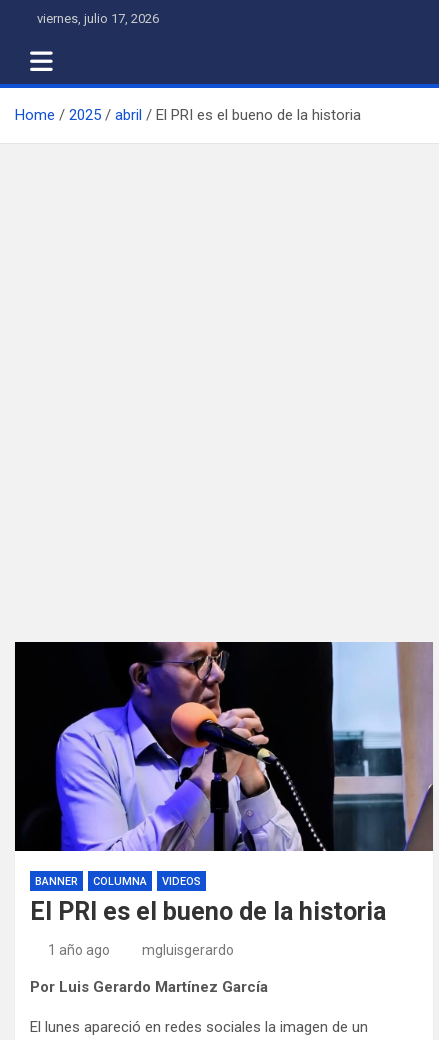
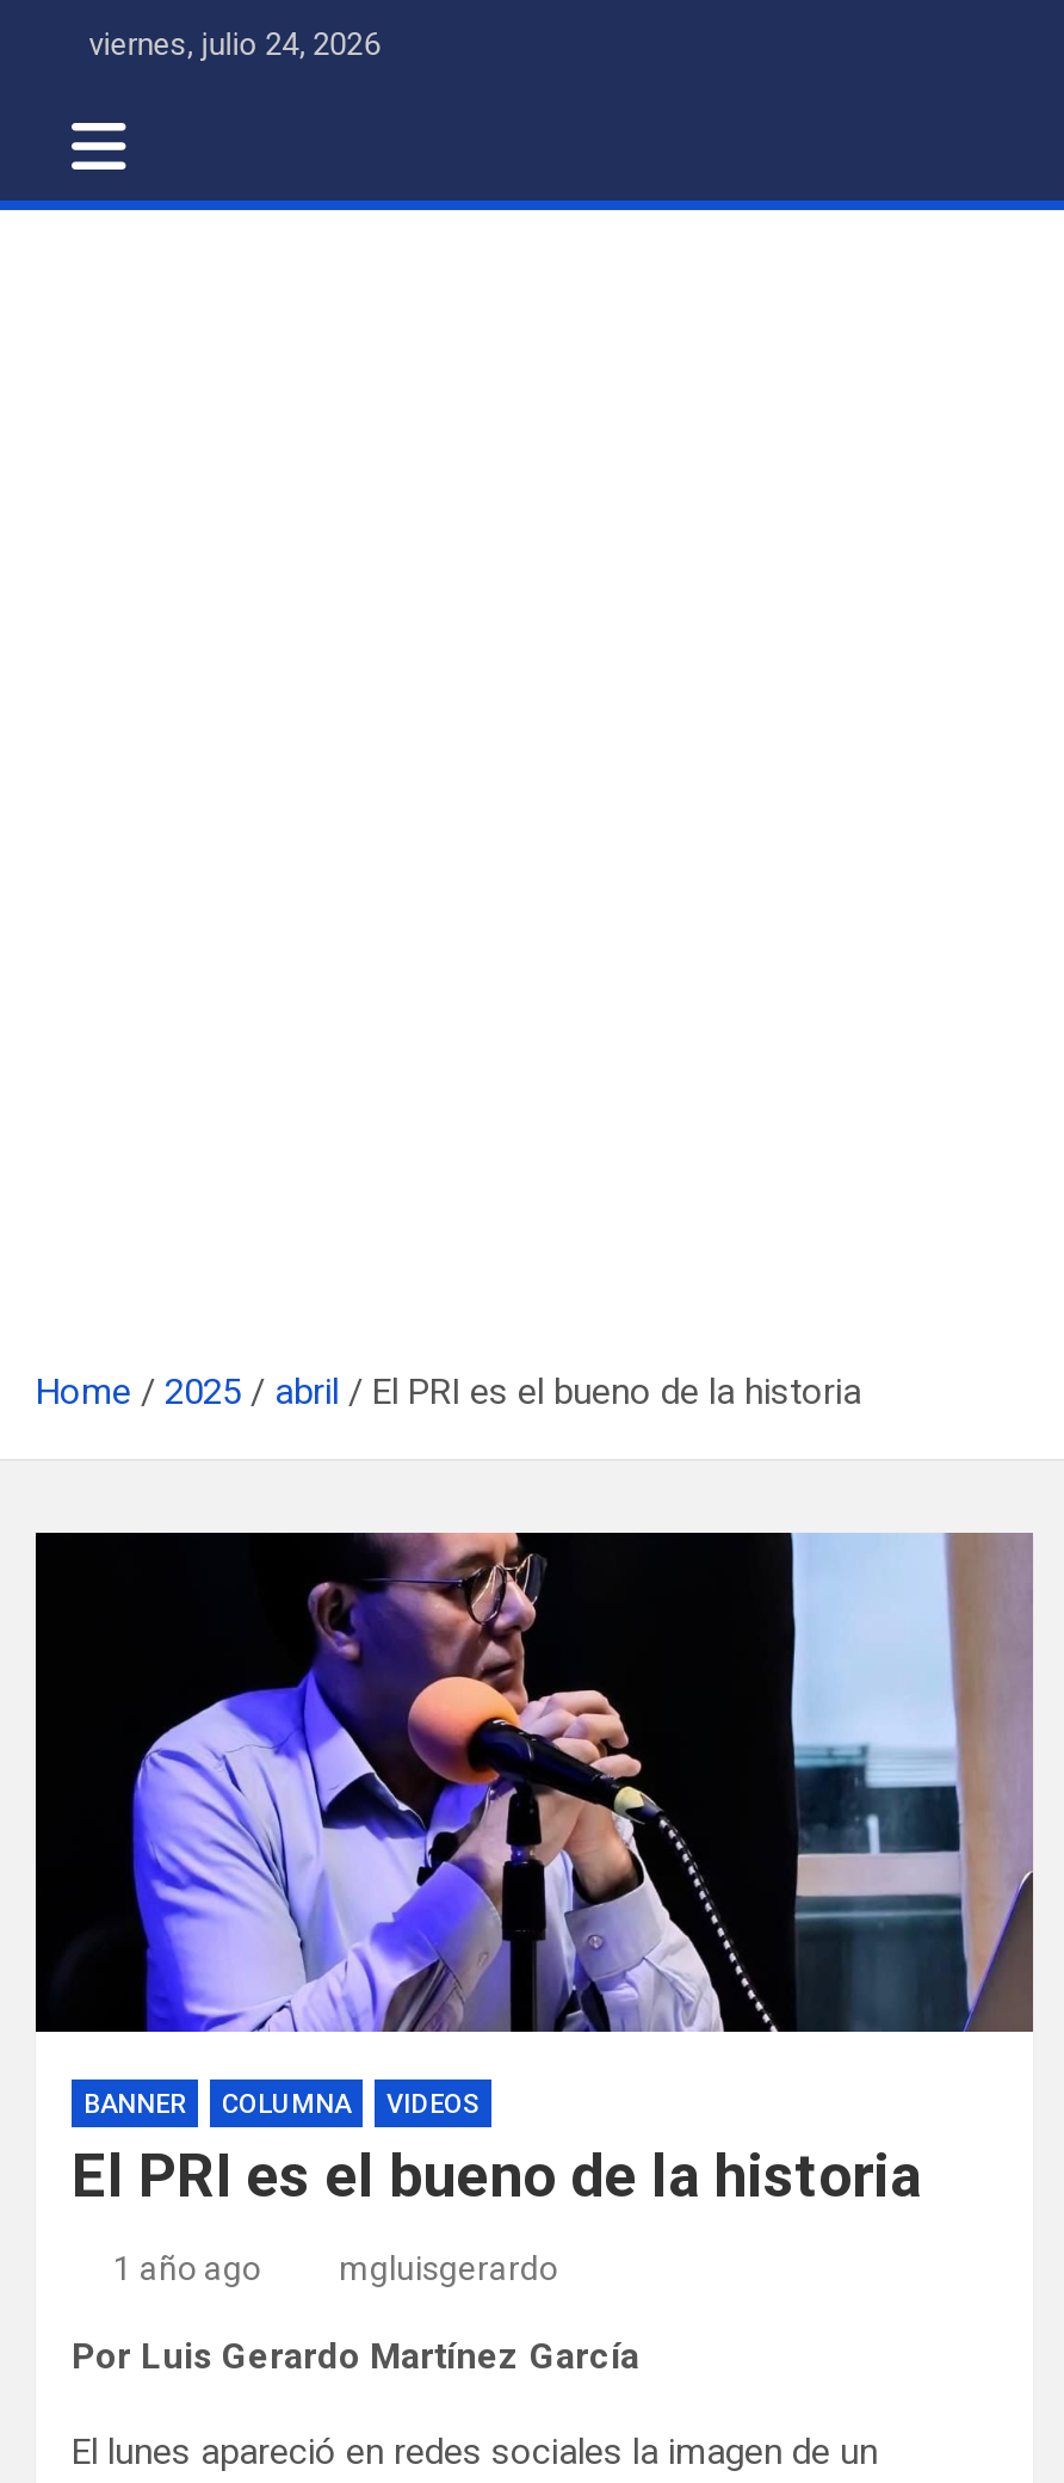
- viernes, julio 17, 2026
+ viernes, julio 24, 2026

moved down: Home | 2025 | abril | El PRI es el bueno de la historia
